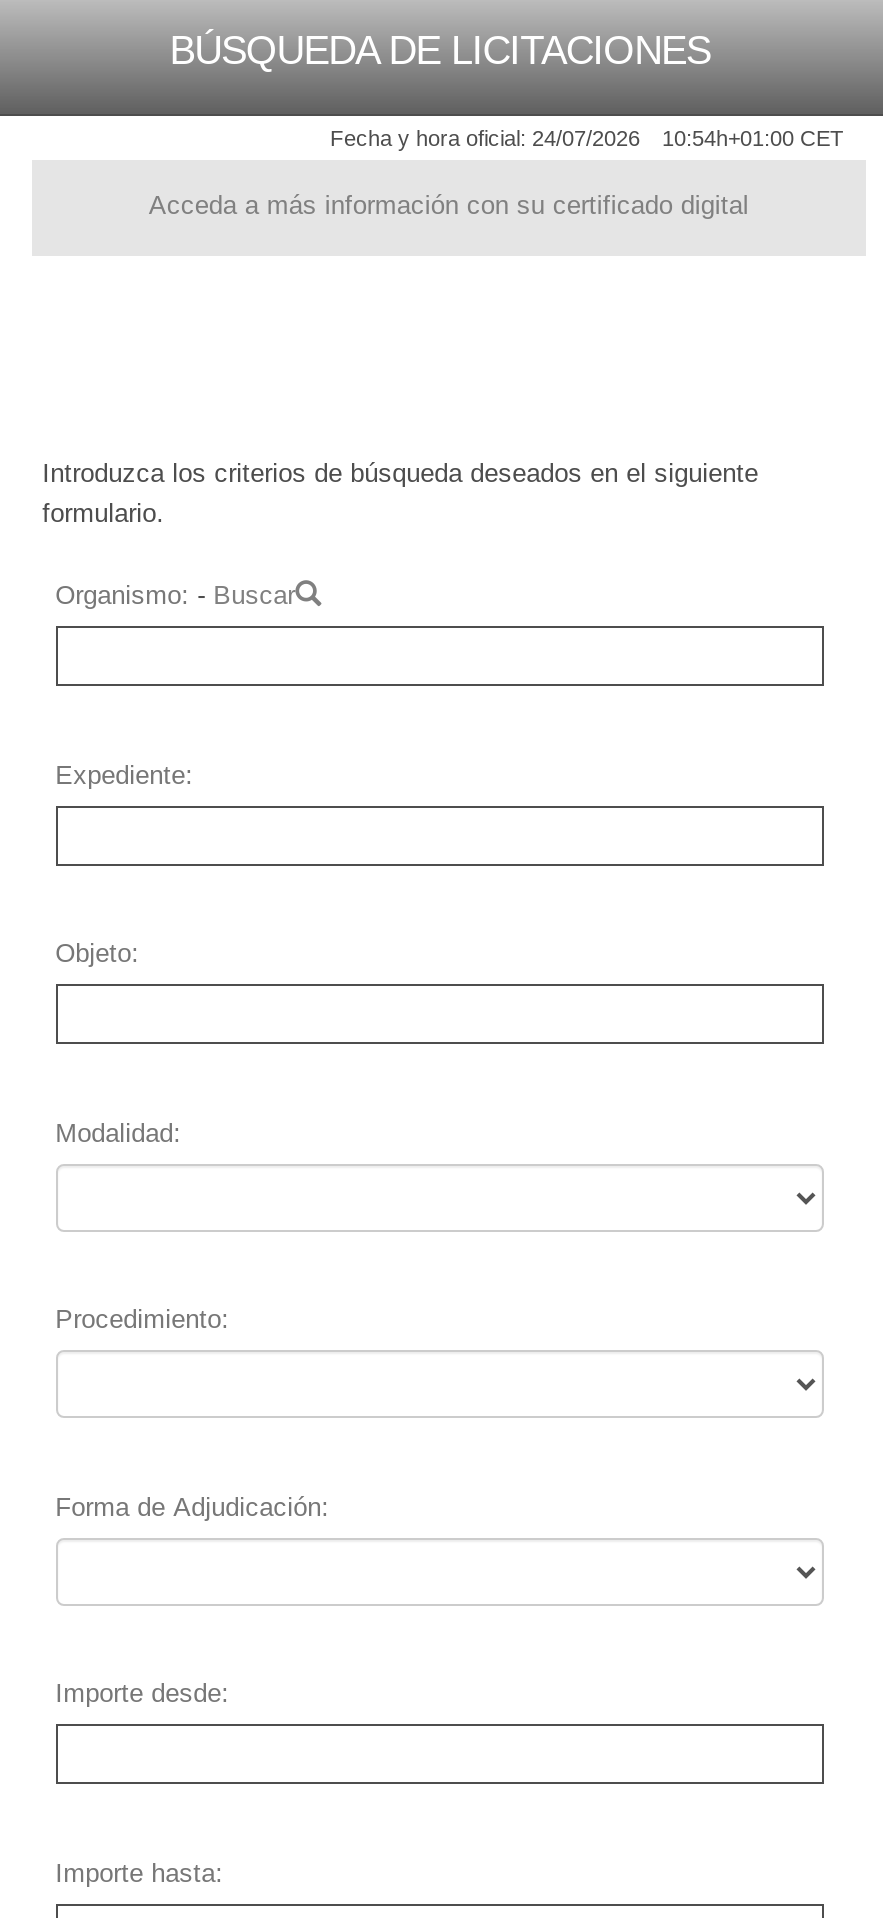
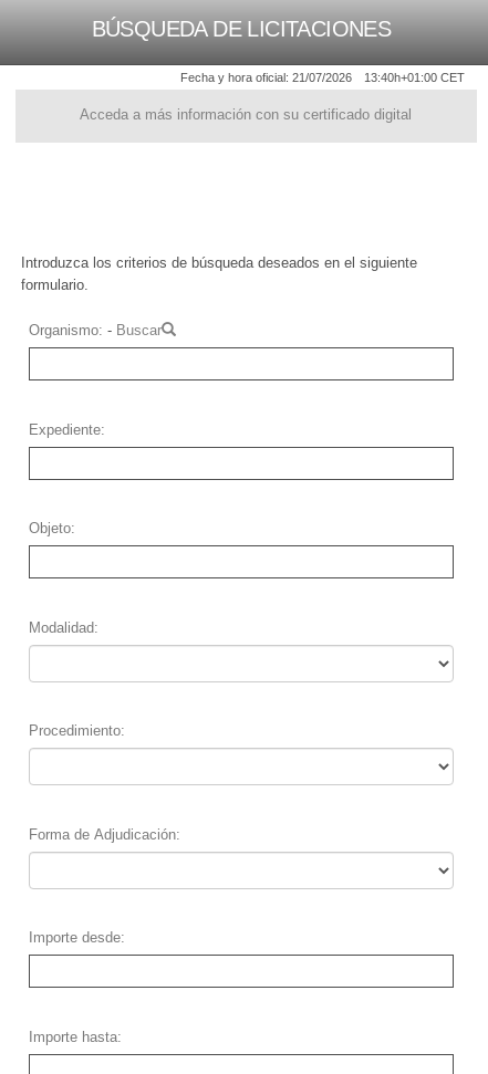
- Fecha y hora oficial: 24/07/2026
+ Fecha y hora oficial: 21/07/2026

- 10:54h+01:00 CET
+ 13:40h+01:00 CET
